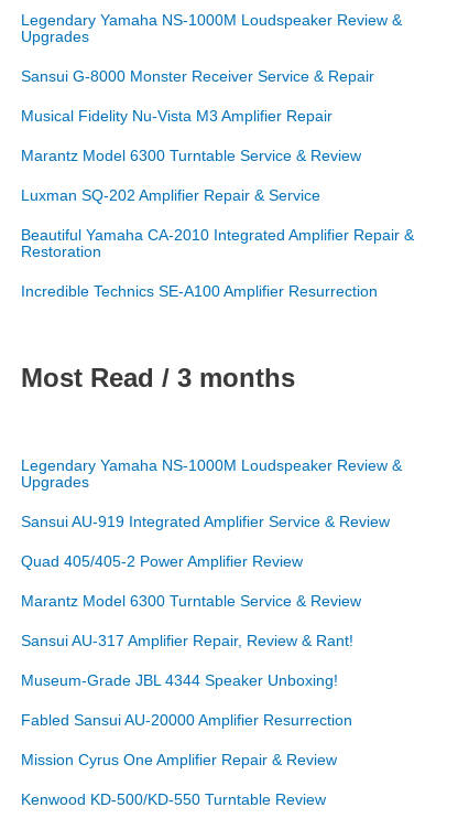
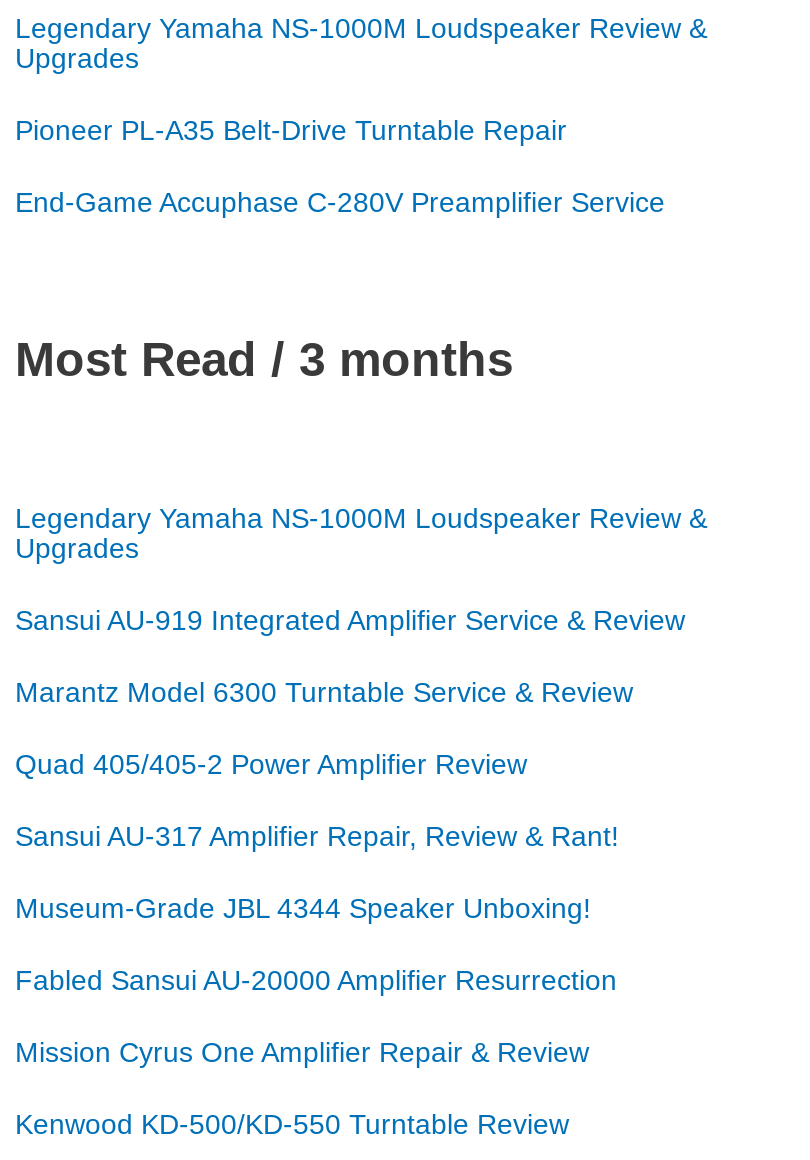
- Sansui G-8000 Monster Receiver Service & Repair
- Musical Fidelity Nu-Vista M3 Amplifier Repair
- Marantz Model 6300 Turntable Service & Review
- Luxman SQ-202 Amplifier Repair & Service
- Beautiful Yamaha CA-2010 Integrated Amplifier Repair &
- Restoration
- Incredible Technics SE-A100 Amplifier Resurrection
+ Pioneer PL-A35 Belt-Drive Turntable Repair
+ End-Game Accuphase C-280V Preamplifier Service

+ Marantz Model 6300 Turntable Service & Review

- Marantz Model 6300 Turntable Service & Review
